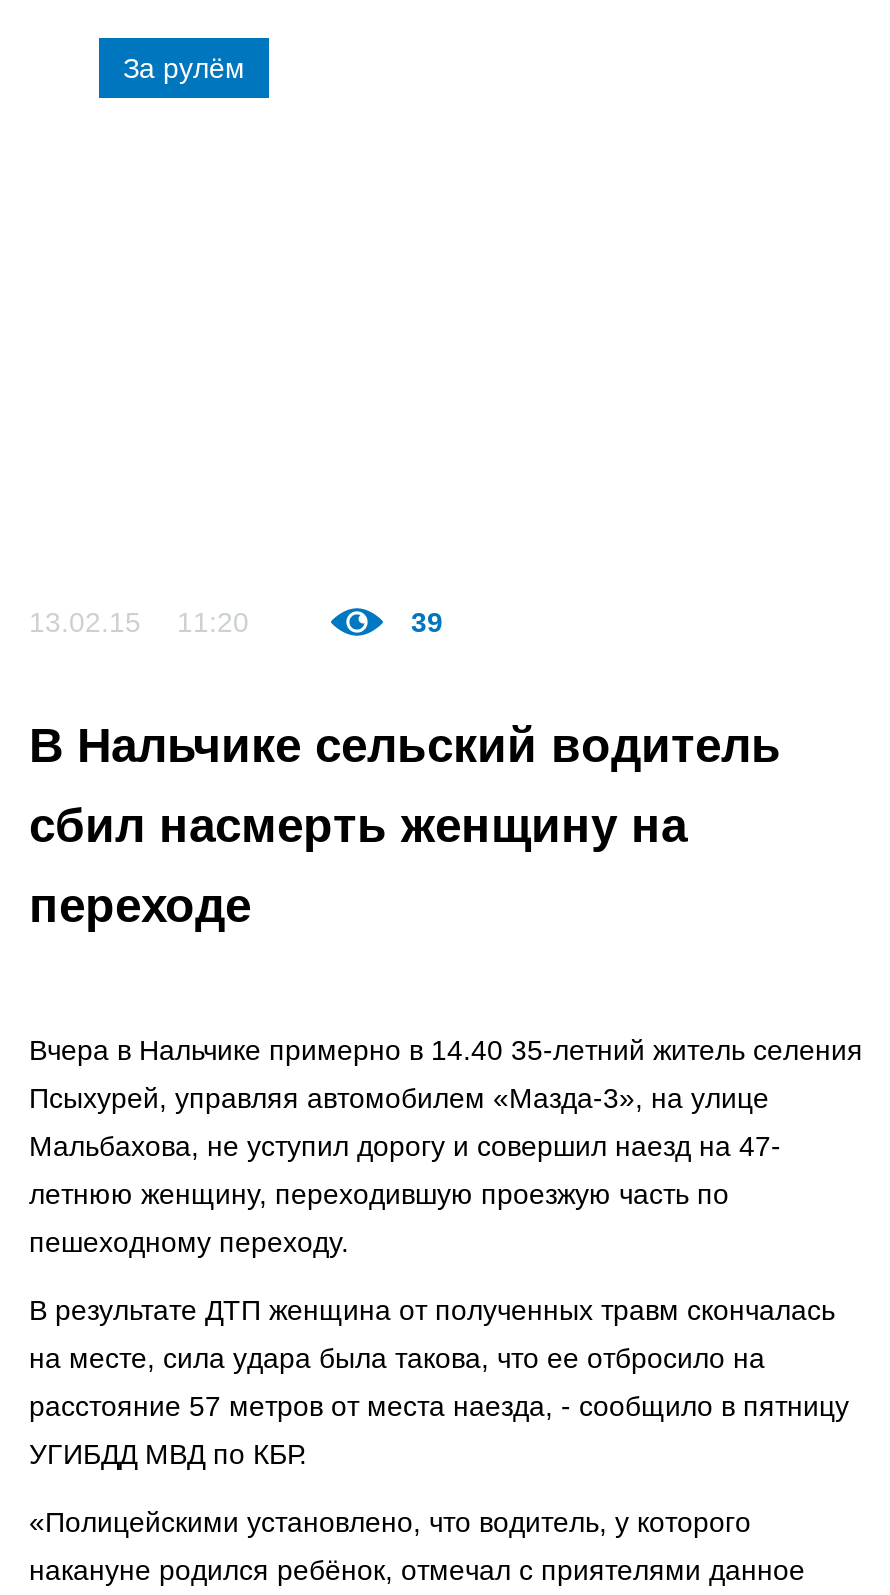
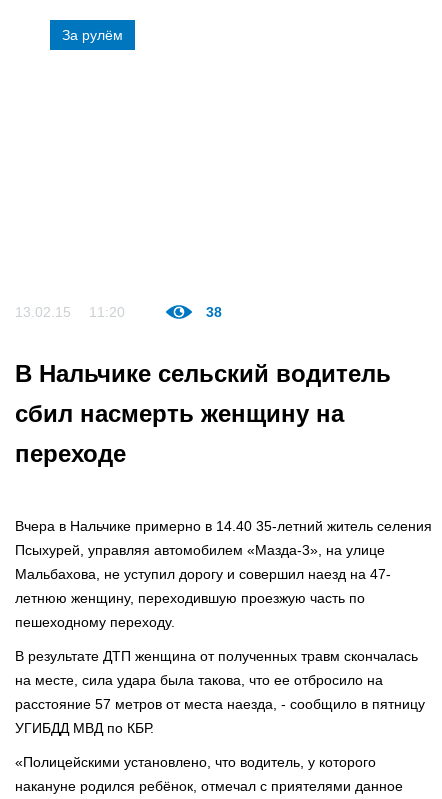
- 39
+ 38
